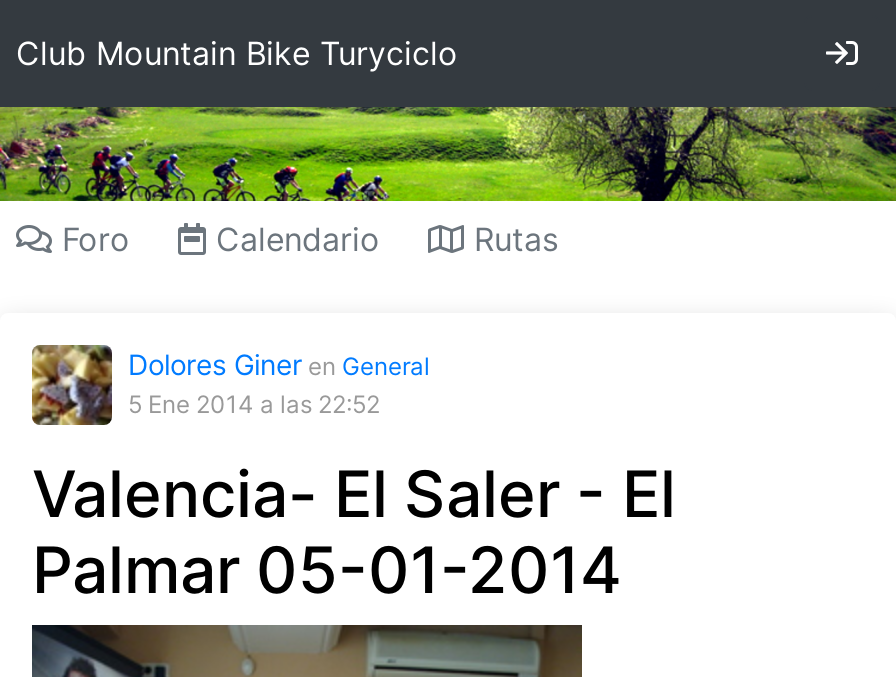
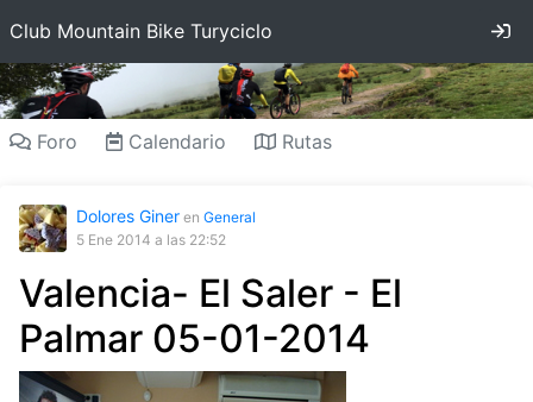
- [image]
+ [image]
